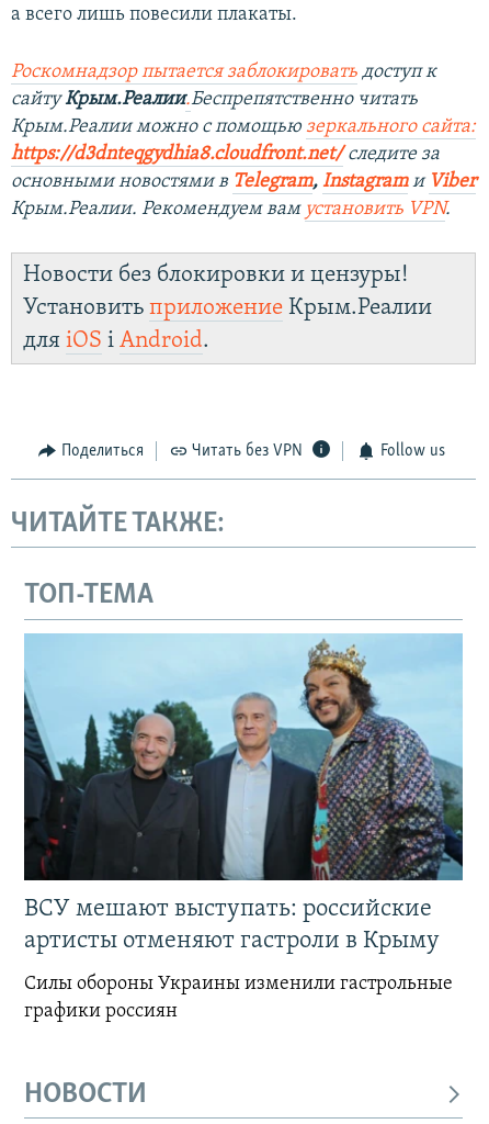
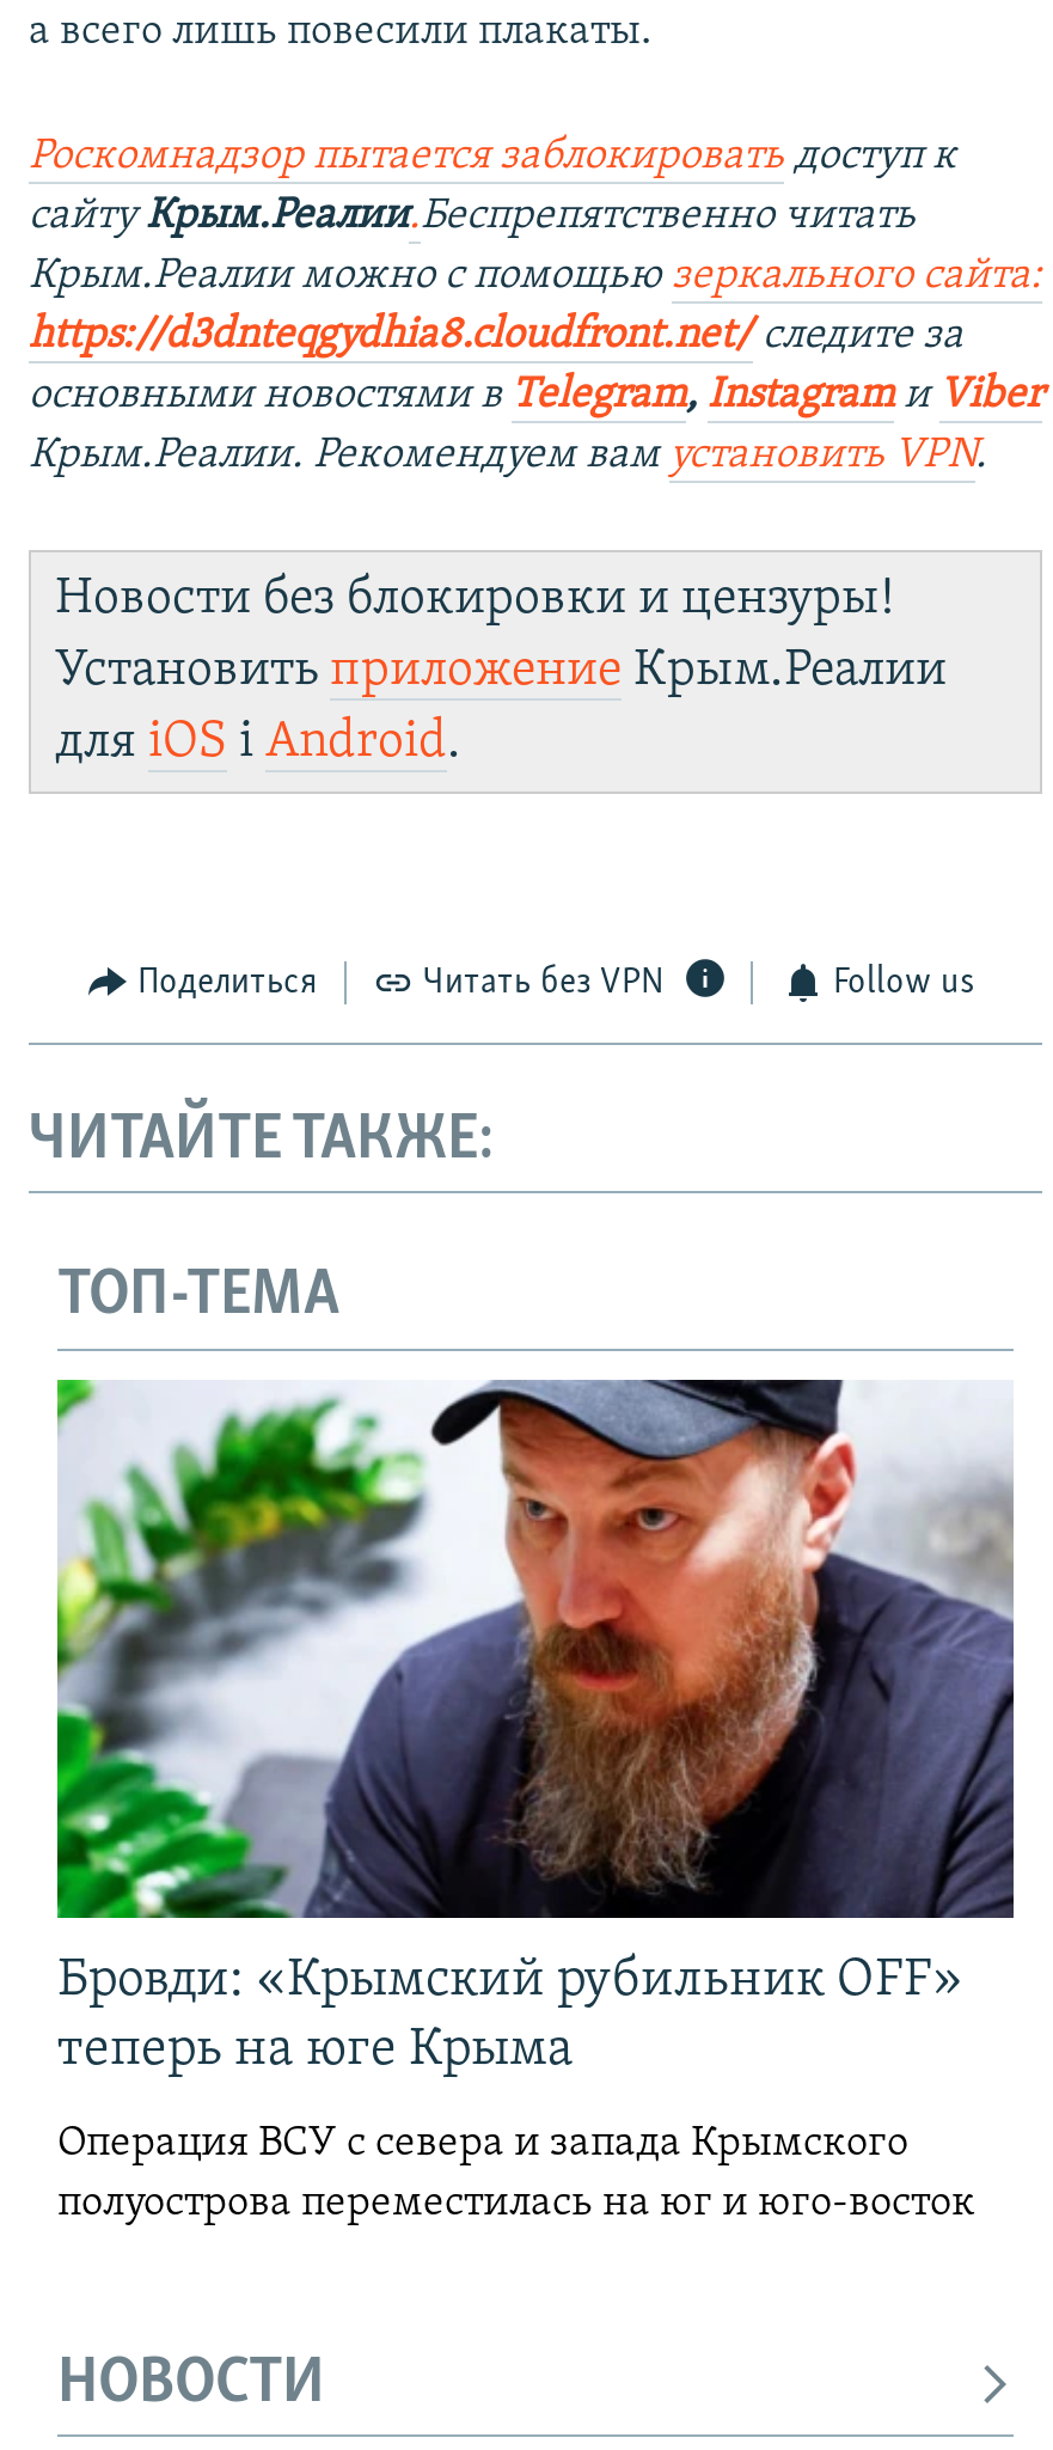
- [image]
- ВСУ мешают выступать: российские
- артисты отменяют гастроли в Крыму
+ [image]
+ Бровди: «Крымский рубильник OFF»
+ теперь на юге Крыма

- Силы обороны Украины изменили гастрольные
- графики россиян
+ Операция ВСУ с севера и запада Крымского
+ полуострова переместилась на юг и юго-восток
